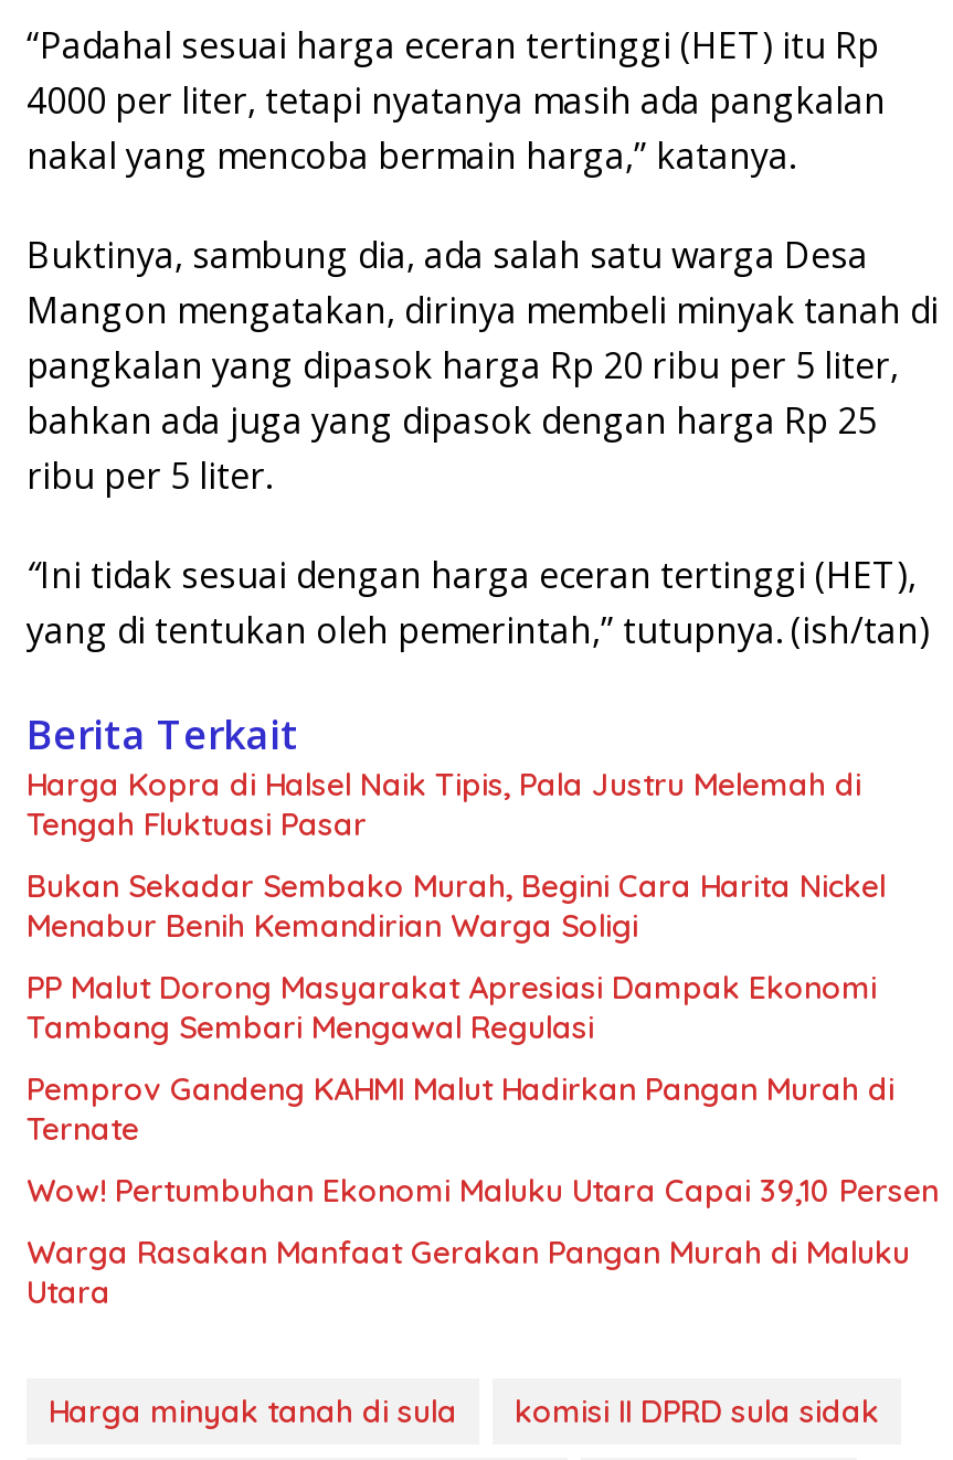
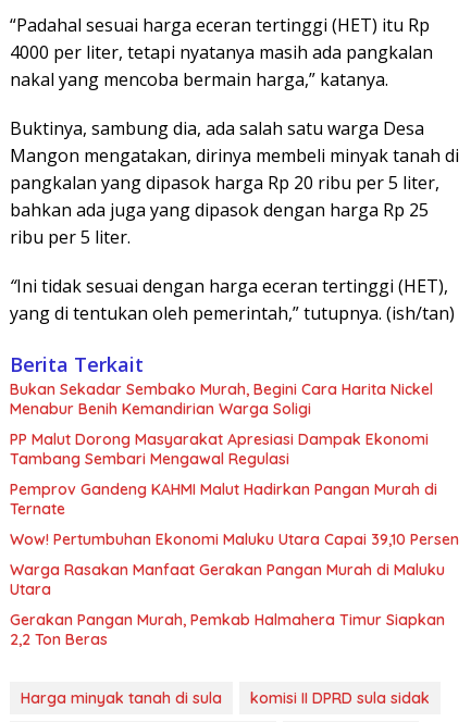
- Harga Kopra di Halsel Naik Tipis, Pala Justru Melemah di
- Tengah Fluktuasi Pasar

moved up: Bukan Sekadar Sembako Murah, Begini Cara Harita Nickel | Menabur Benih Kemandirian Warga Soligi | PP Malut Dorong Masyarakat Apresiasi Dampak Ekonomi | ... | Warga Rasakan Manfaat Gerakan Pangan Murah di Maluku | Utara

+ Gerakan Pangan Murah, Pemkab Halmahera Timur Siapkan
+ 2,2 Ton Beras
